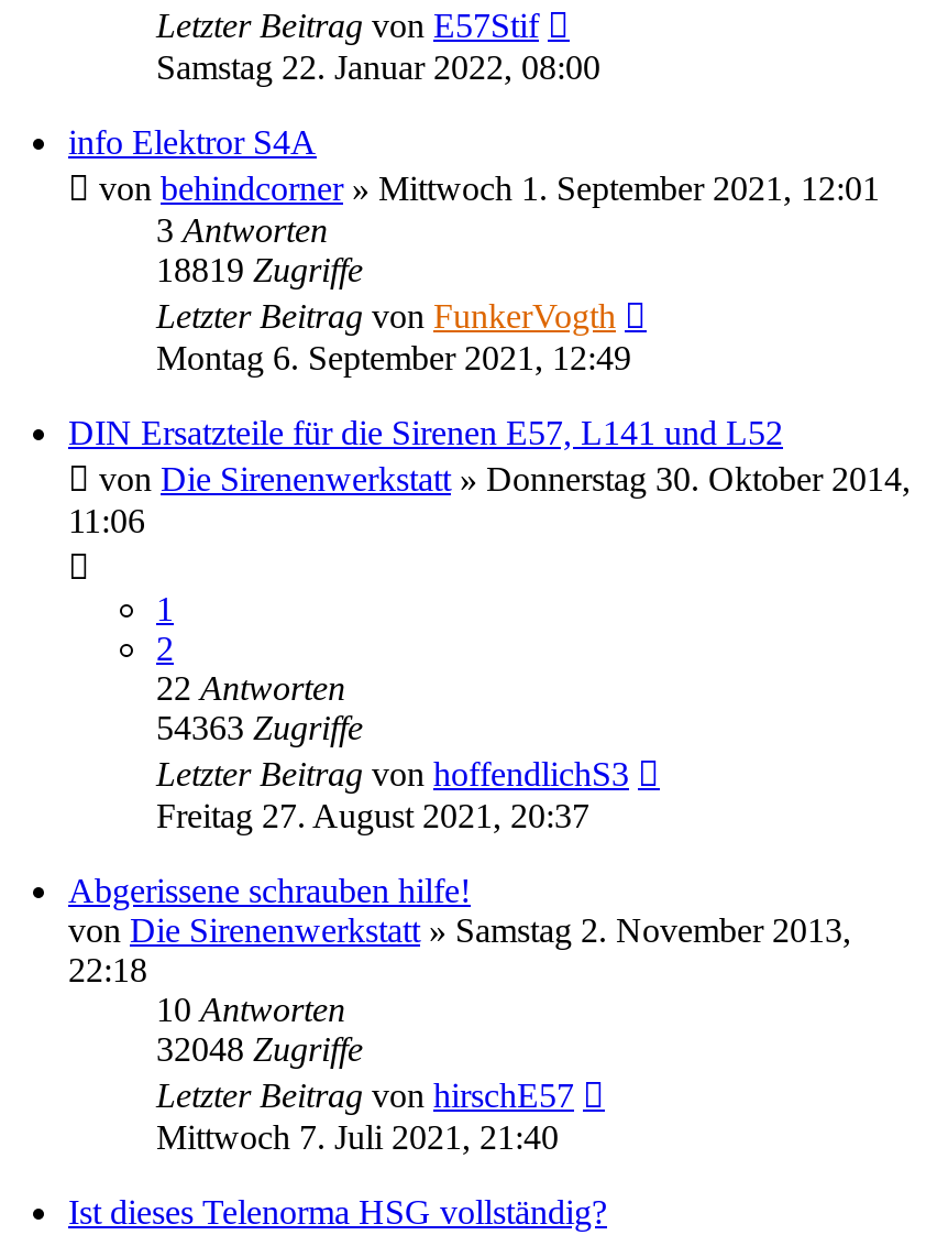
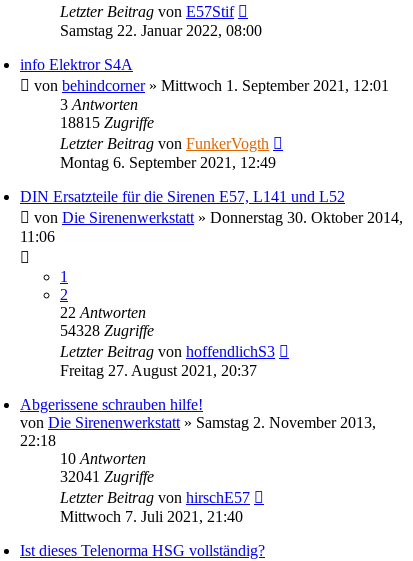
- 18819 Zugriffe
+ 18815 Zugriffe

- 54363 Zugriffe
+ 54328 Zugriffe

- 32048 Zugriffe
+ 32041 Zugriffe
